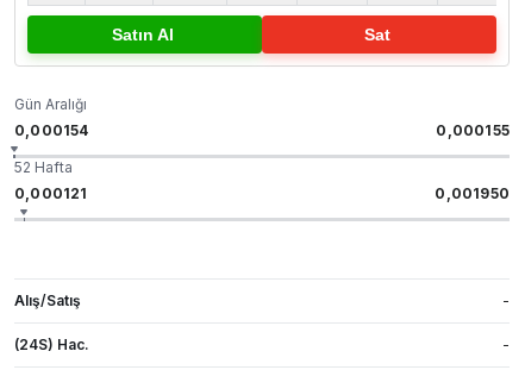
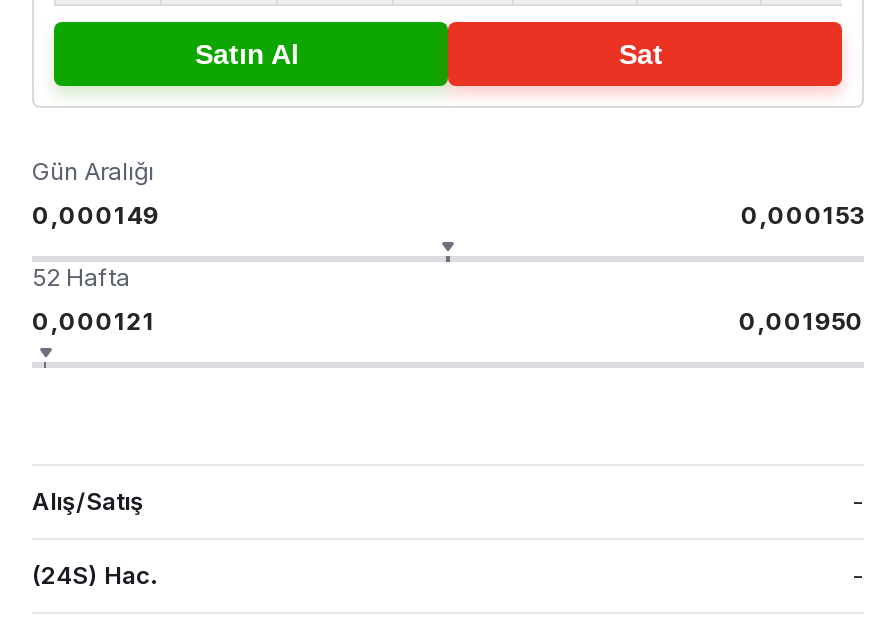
- 0,000154
+ 0,000149

- 0,000155
+ 0,000153
